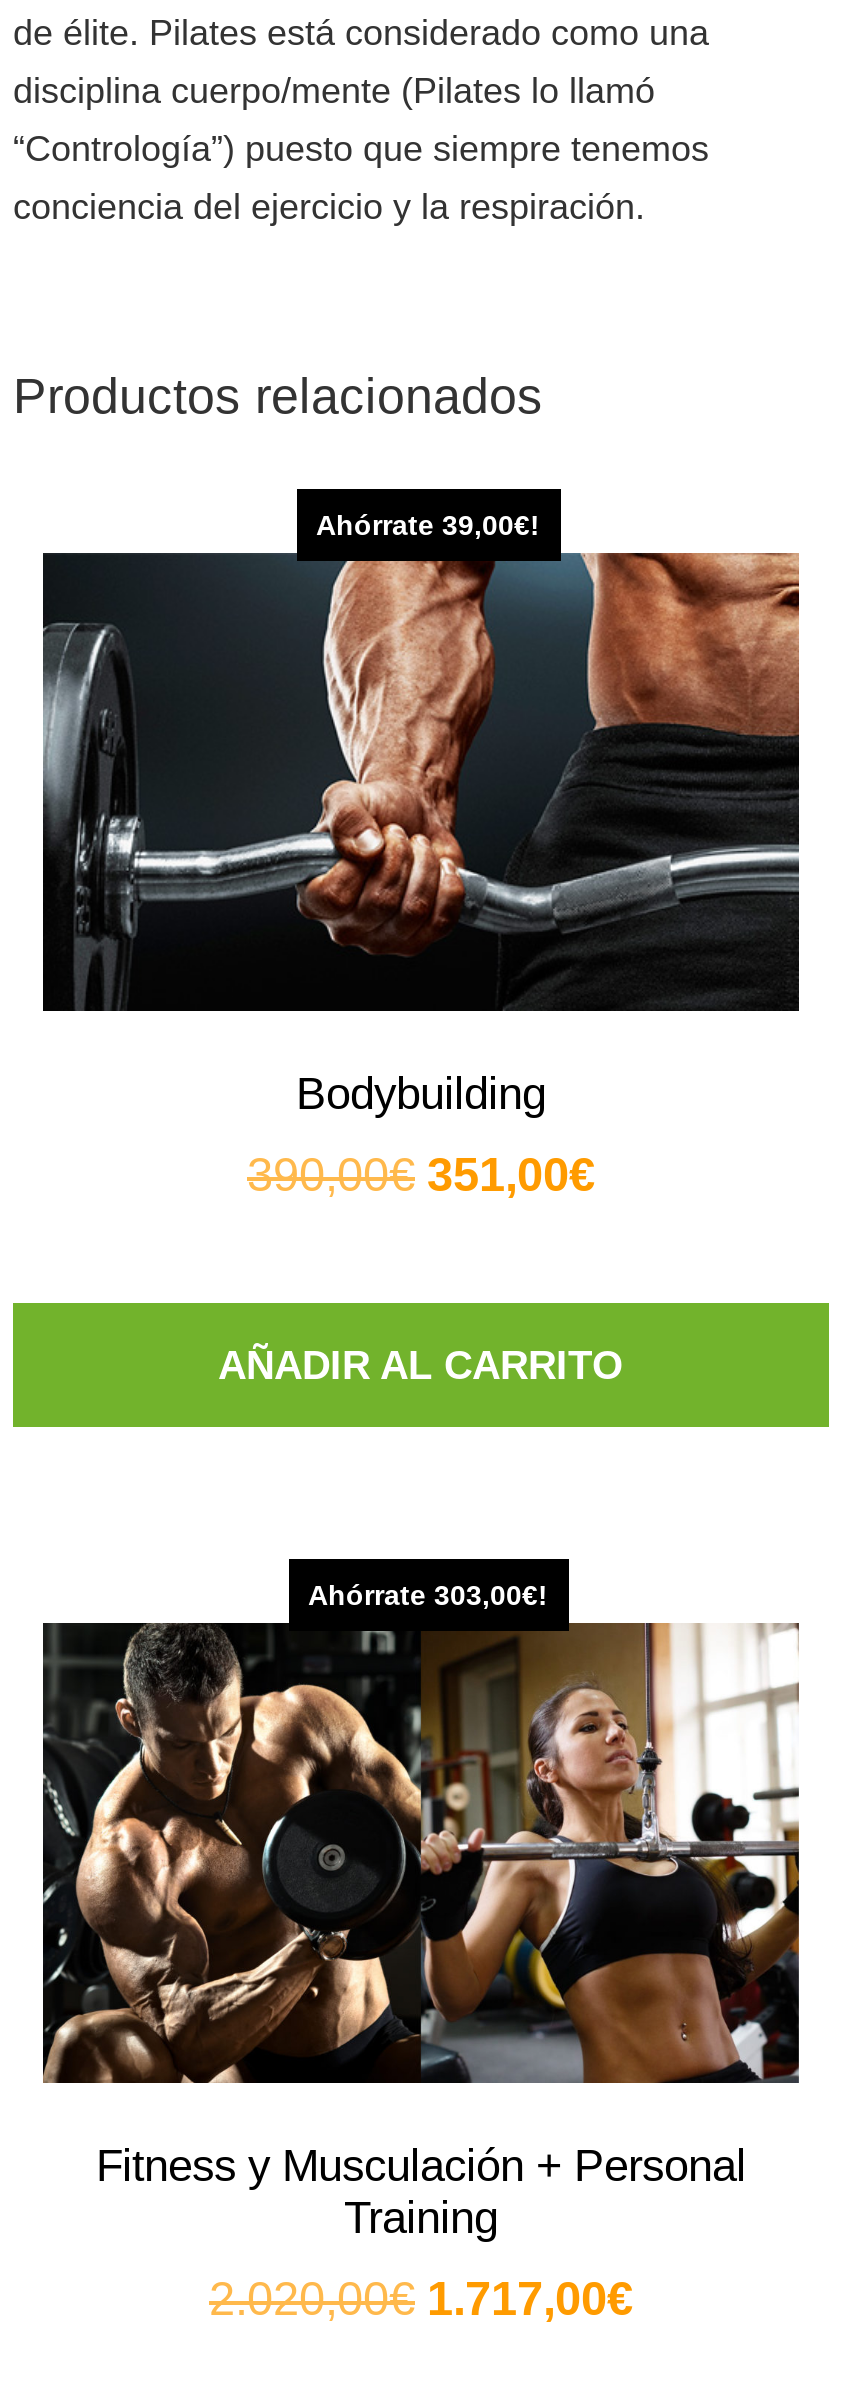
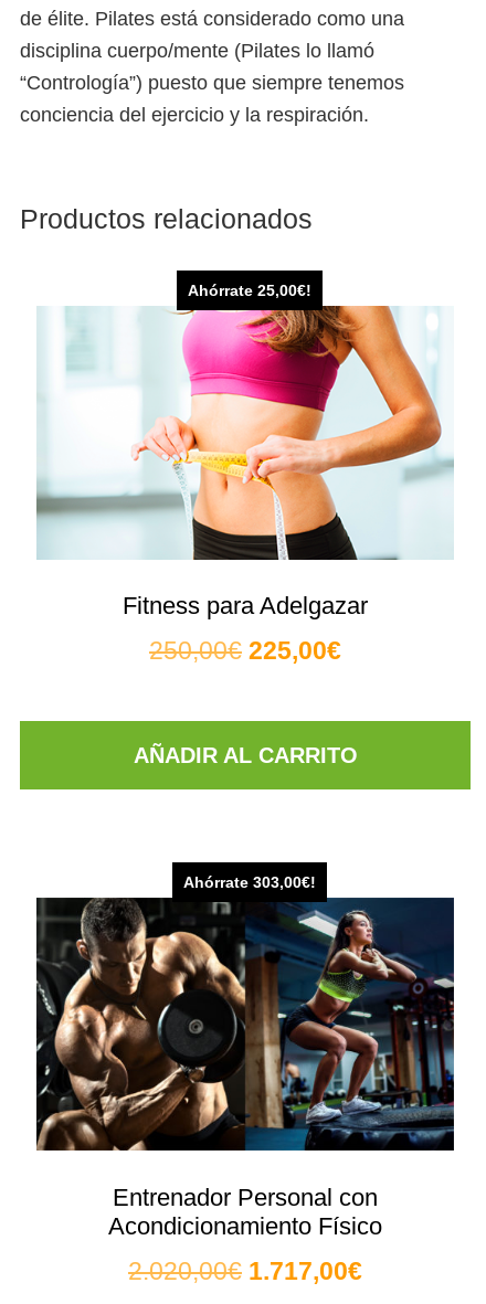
- Ahórrate 39,00€!
+ Ahórrate 25,00€!

- [image]
- Bodybuilding
+ [image]
+ Fitness para Adelgazar

- 390,00€ 351,00€
+ 250,00€ 225,00€

- [image]
- Fitness y Musculación + Personal
- Training
+ [image]
+ Entrenador Personal con
+ Acondicionamiento Físico
